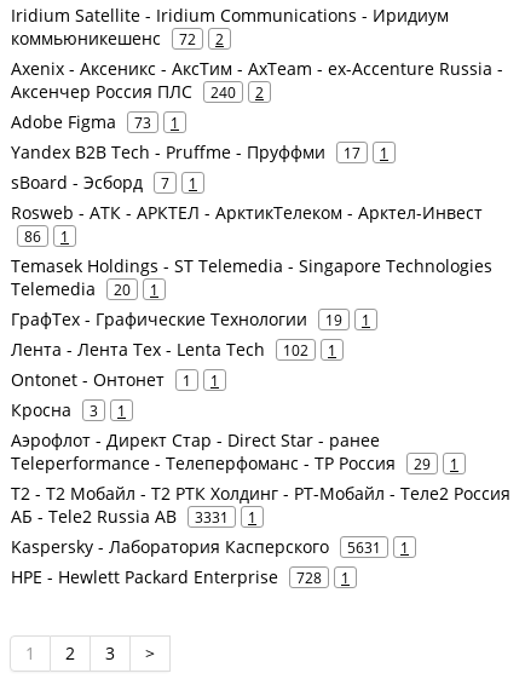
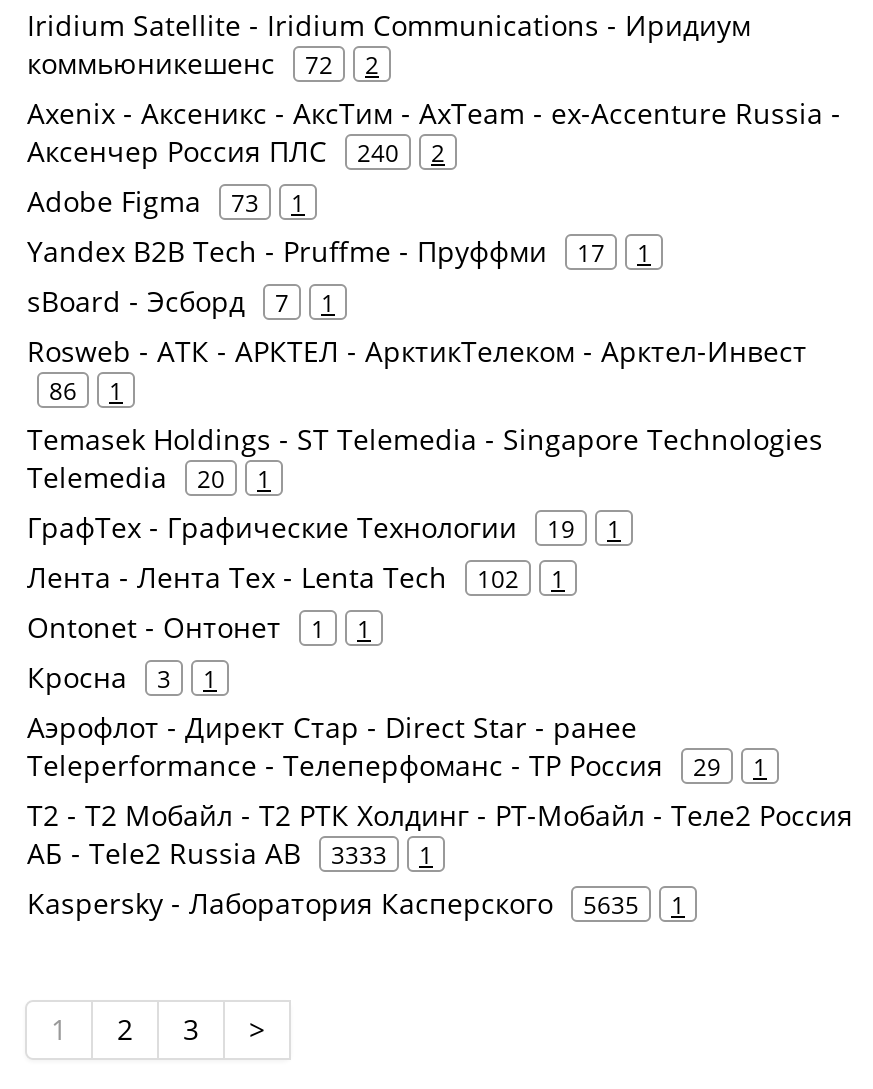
- 3331
+ 3333

- 5631
- 1
- HPE - Hewlett Packard Enterprise
- 728
+ 5635
